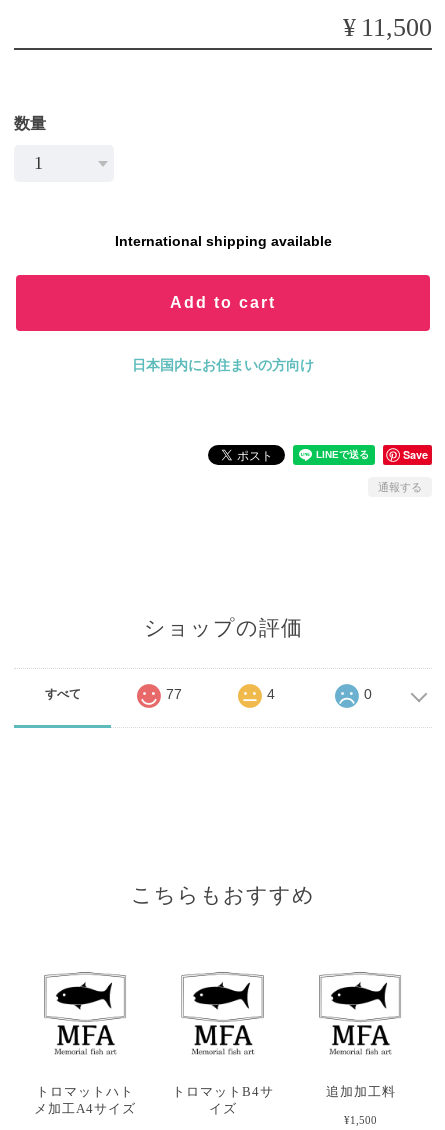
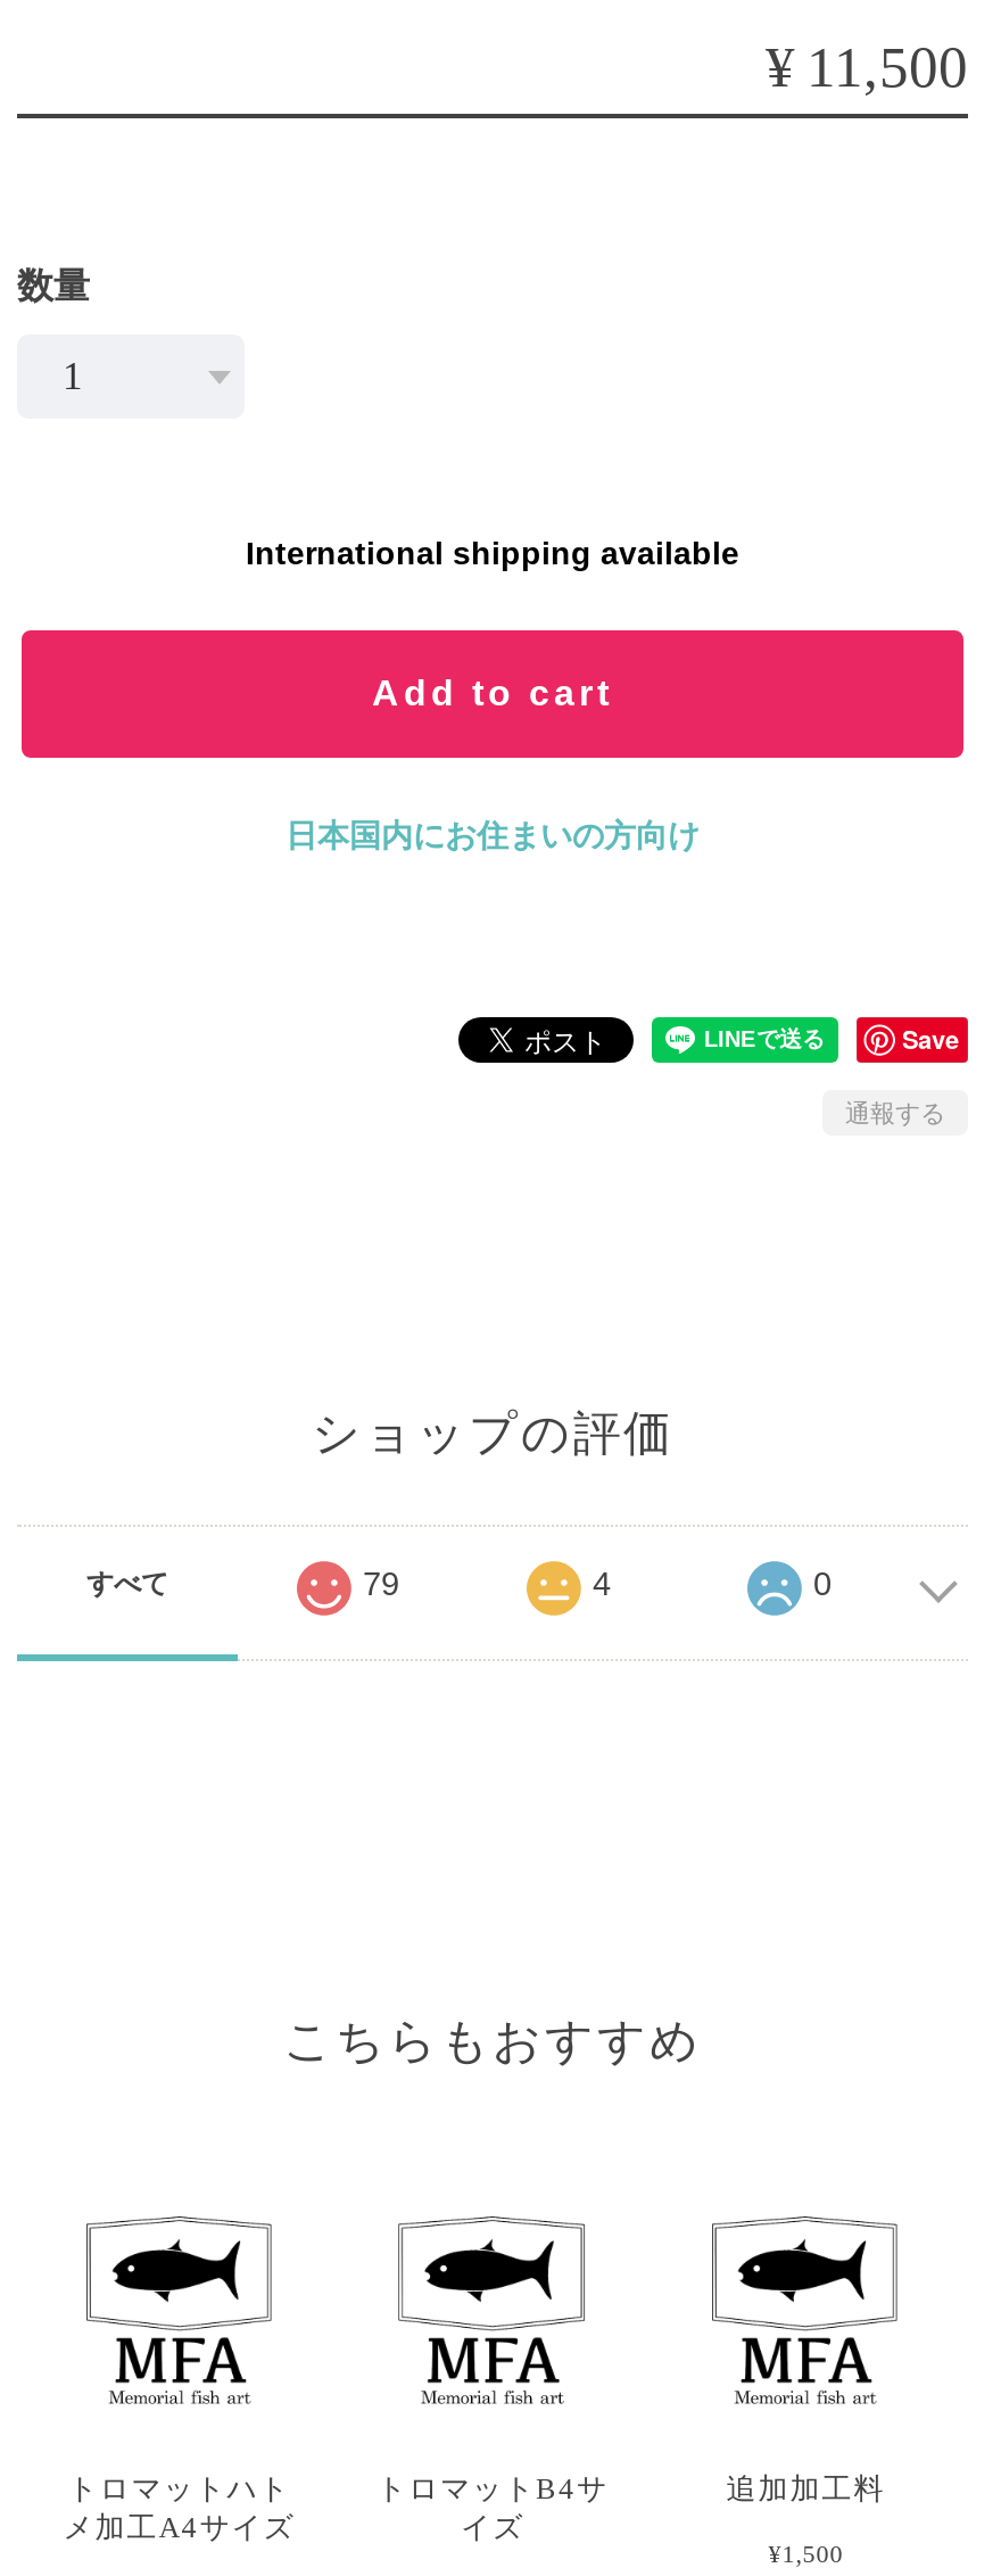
- 77
+ 79
